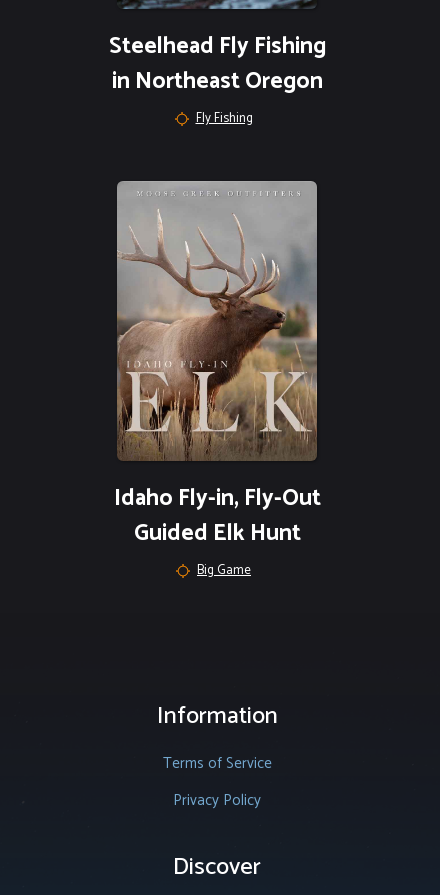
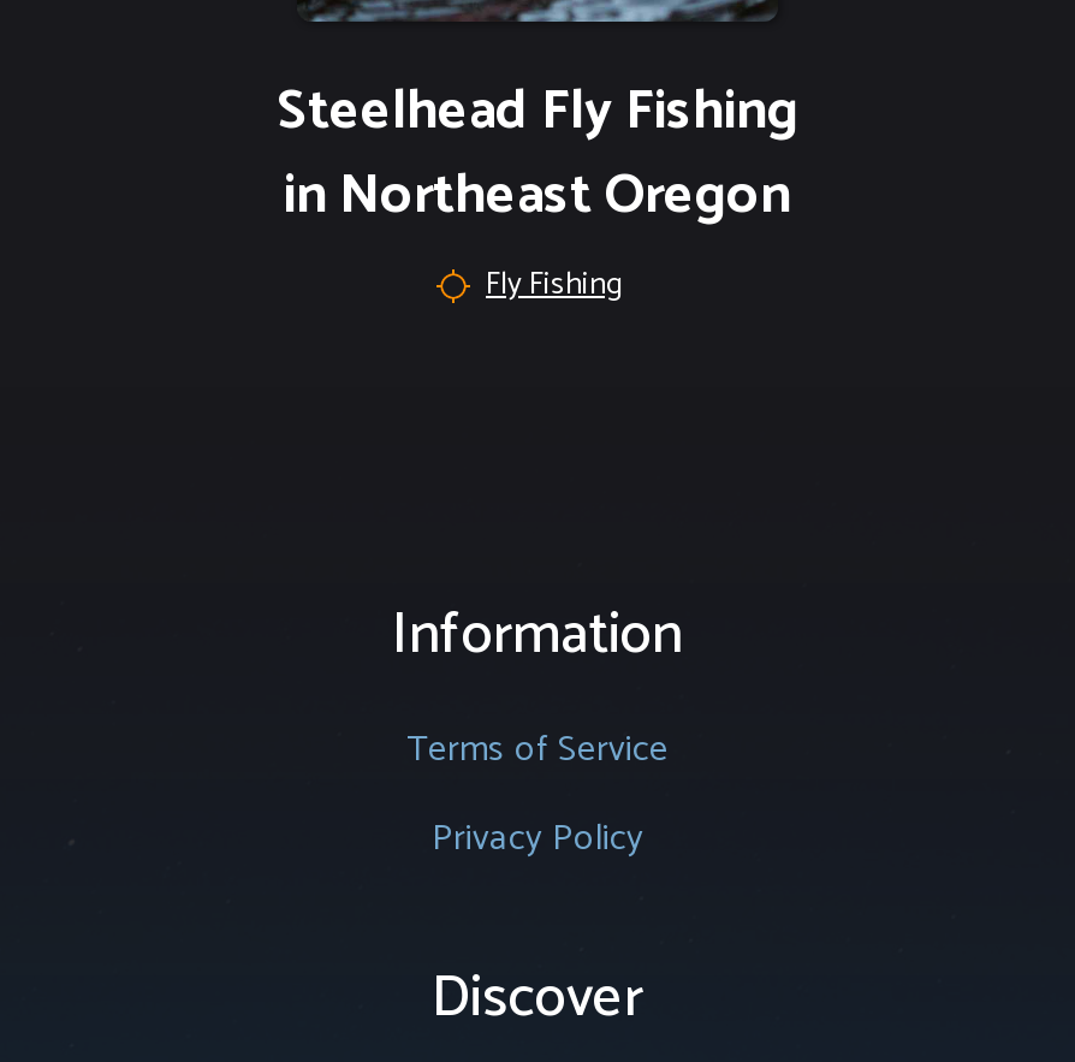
- [image]
- Idaho Fly-in, Fly-Out
- Guided Elk Hunt
- Big Game
